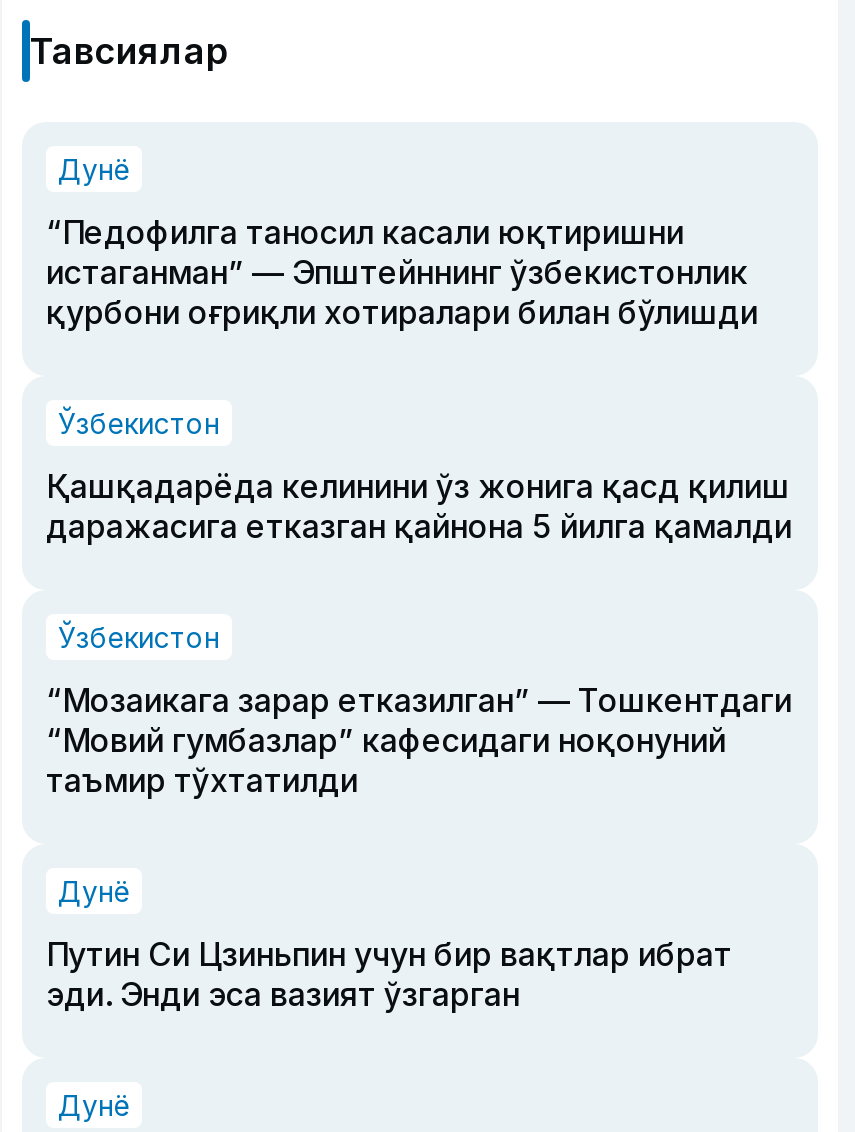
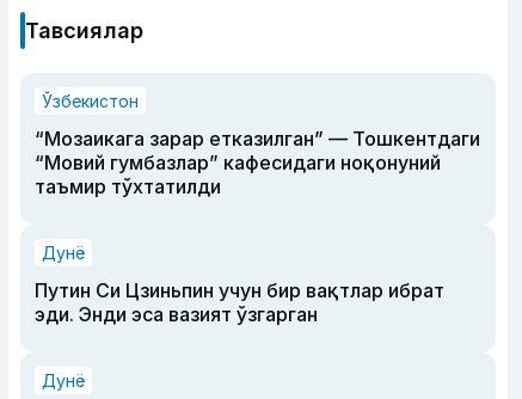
- Дунё
- “Педофилга таносил касали юқтиришни
- истаганман” — Эпштейннинг ўзбекистонлик
- қурбони оғриқли хотиралари билан бўлишди
- Ўзбекистон
- Қашқадарёда келинини ўз жонига қасд қилиш
- даражасига етказган қайнона 5 йилга қамалди
